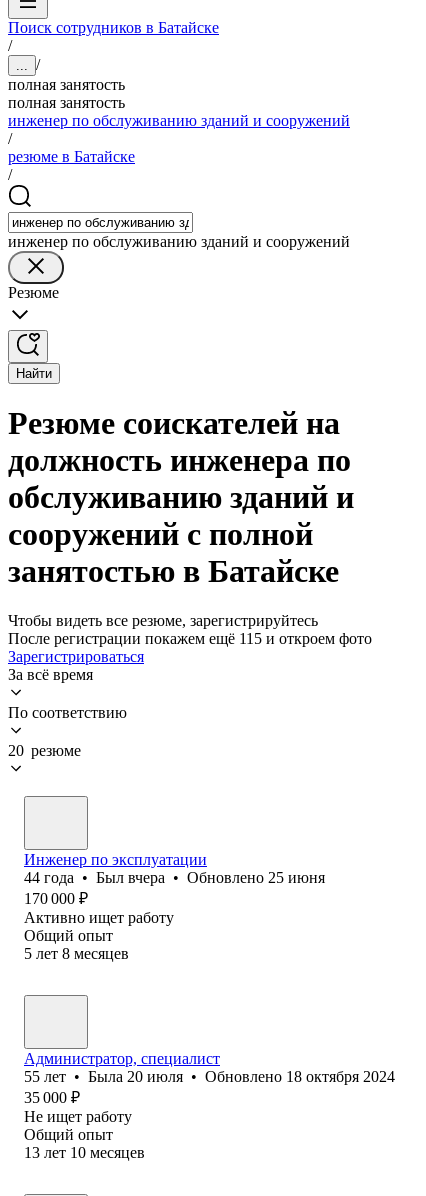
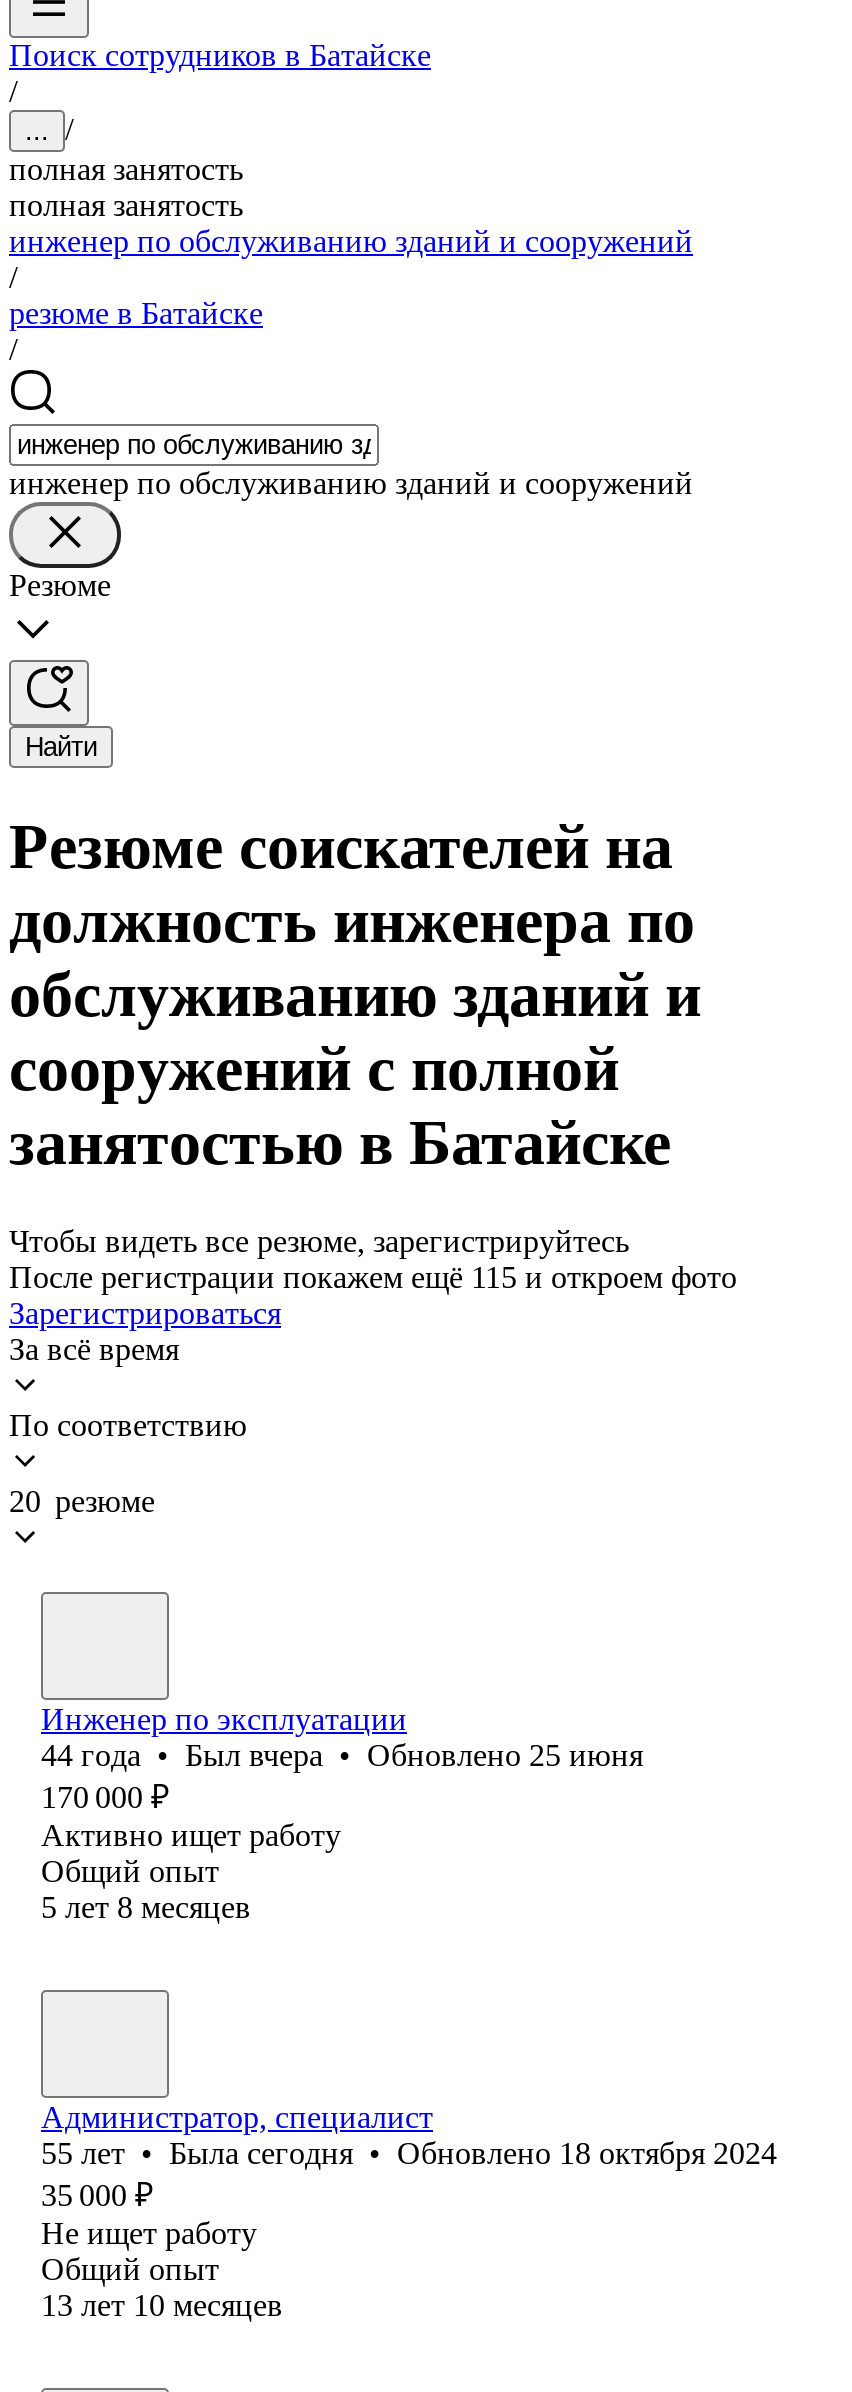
- 55 лет • Была 20 июля • Обновлено 18 октября 2024
+ 55 лет • Была сегодня • Обновлено 18 октября 2024
